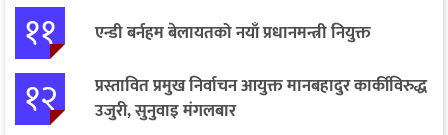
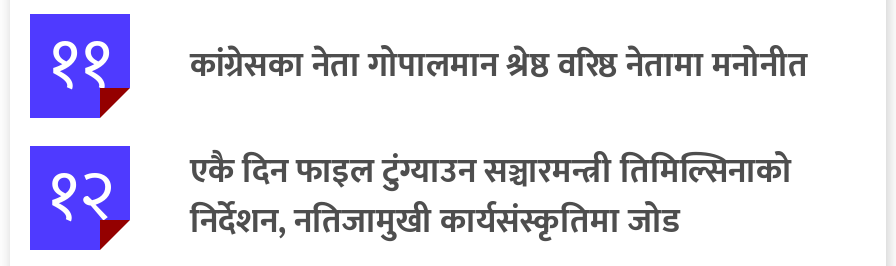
- एन्डी बर्नहम बेलायतको नयाँ प्रधानमन्त्री नियुक्त
+ कांग्रेसका नेता गोपालमान श्रेष्ठ वरिष्ठ नेतामा मनोनीत

- प्रस्तावित प्रमुख निर्वाचन आयुक्त मानबहादुर कार्कीविरुद्ध
- उजुरी, सुनुवाइ मंगलबार
+ एकै दिन फाइल टुंग्याउन सञ्चारमन्त्री तिमिल्सिनाको
+ निर्देशन, नतिजामुखी कार्यसंस्कृतिमा जोड
